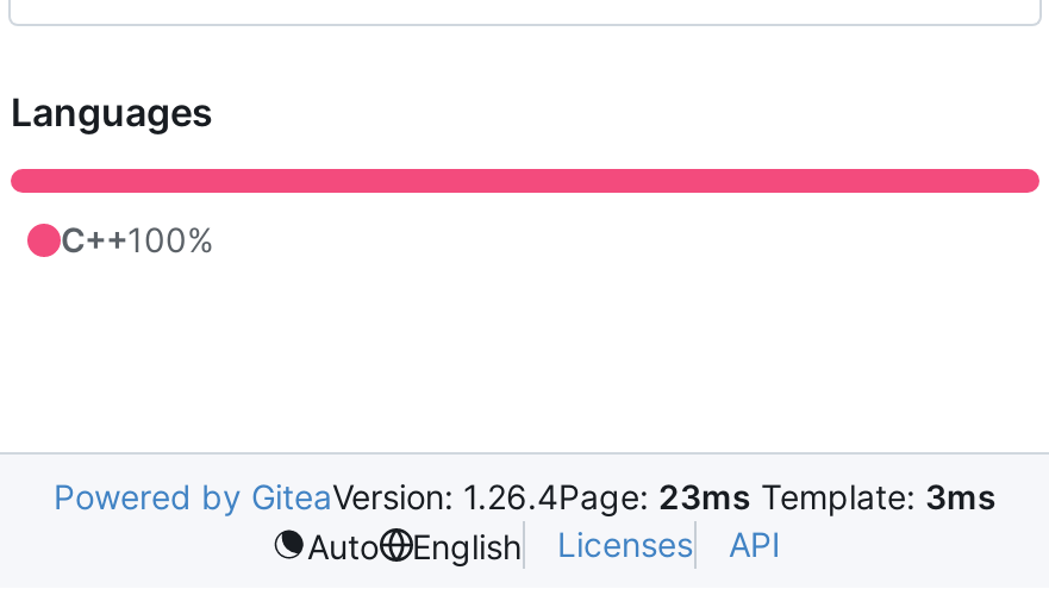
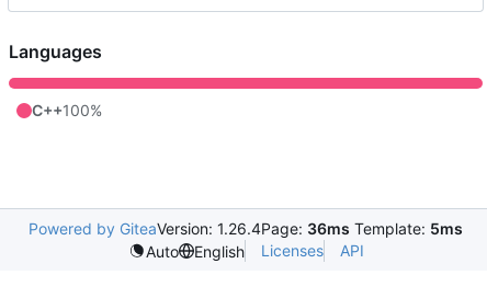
- Powered by GiteaVersion: 1.26.4Page: 23ms Template: 3ms
+ Powered by GiteaVersion: 1.26.4Page: 36ms Template: 5ms
